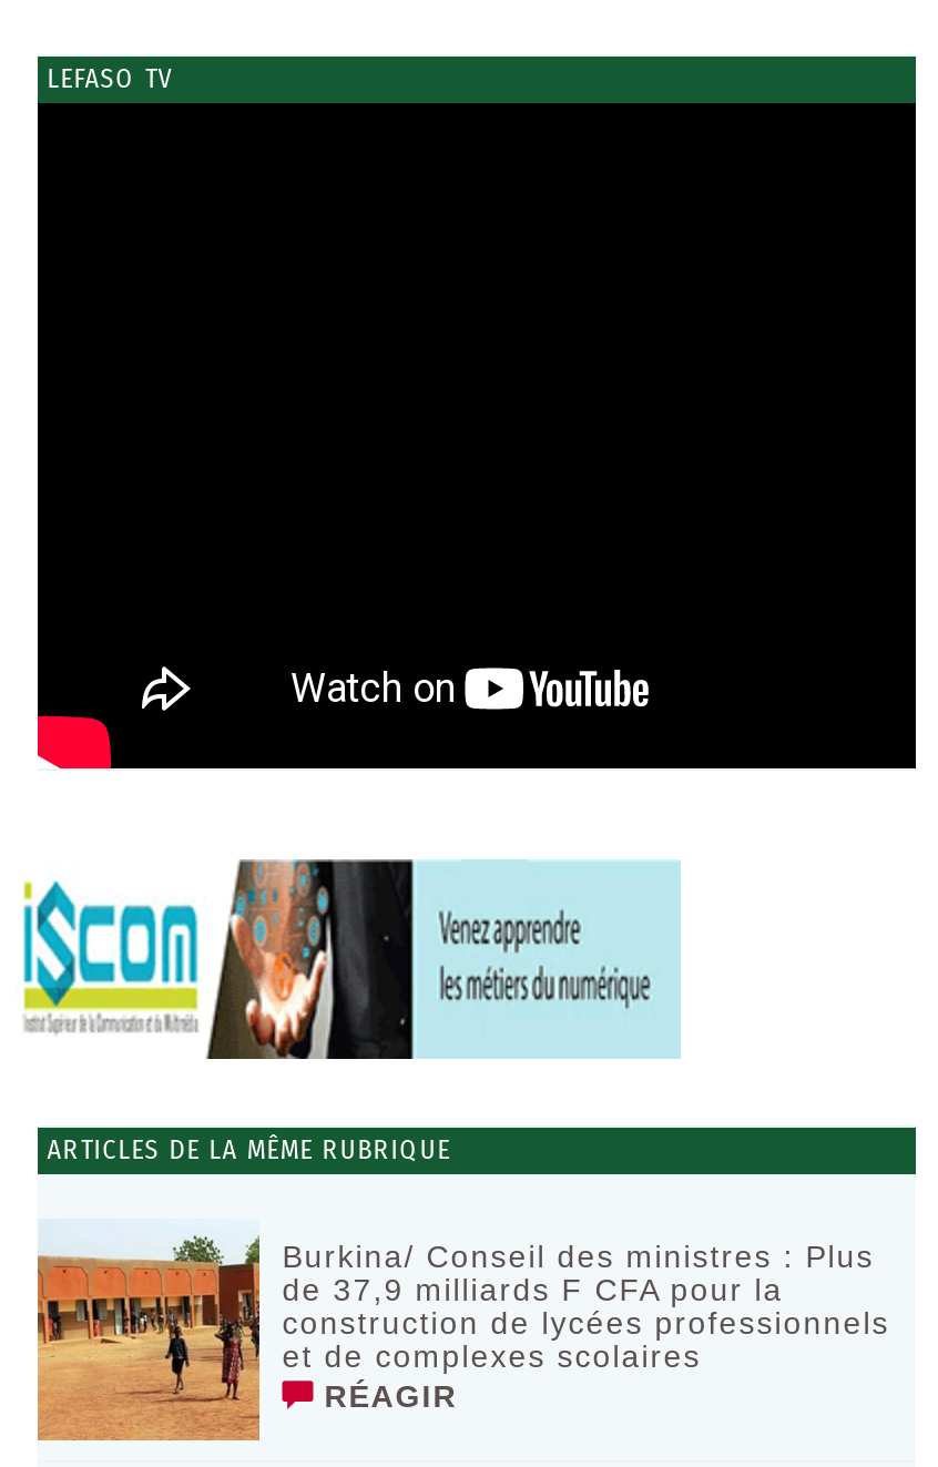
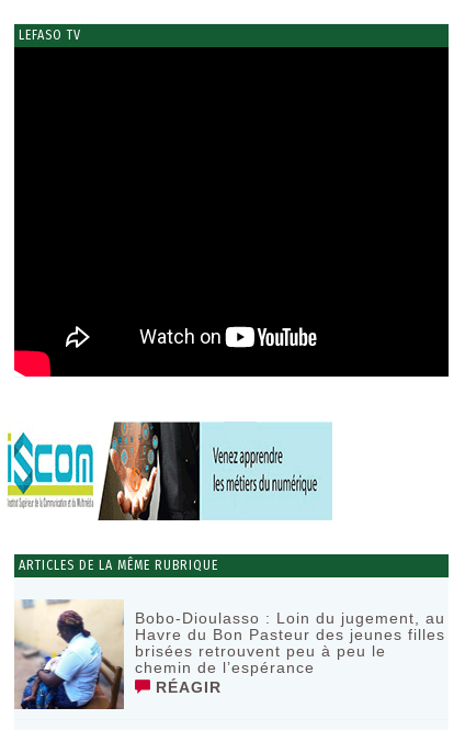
- [image]
- Burkina/ Conseil des ministres : Plus
- de 37,9 milliards F CFA pour la
- construction de lycées professionnels
- et de complexes scolaires
+ [image]
+ Bobo-Dioulasso : Loin du jugement, au
+ Havre du Bon Pasteur des jeunes filles
+ brisées retrouvent peu à peu le
+ chemin de l’espérance
